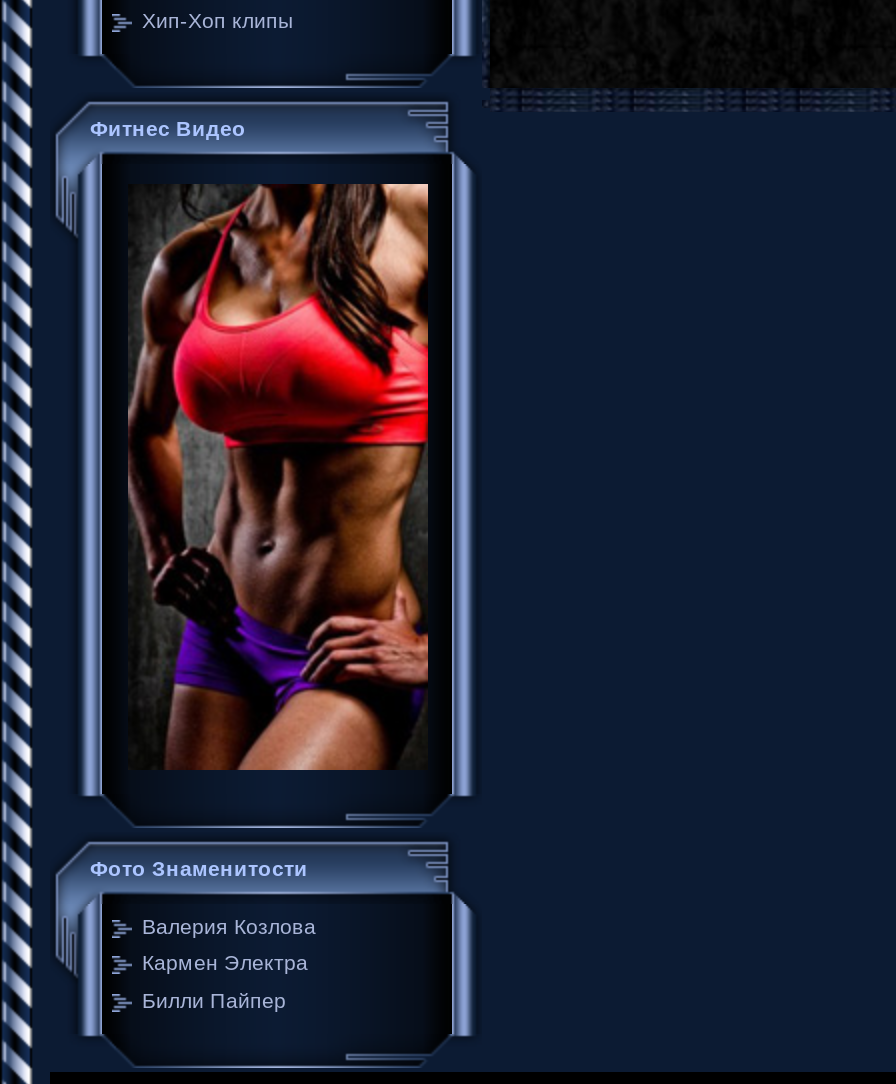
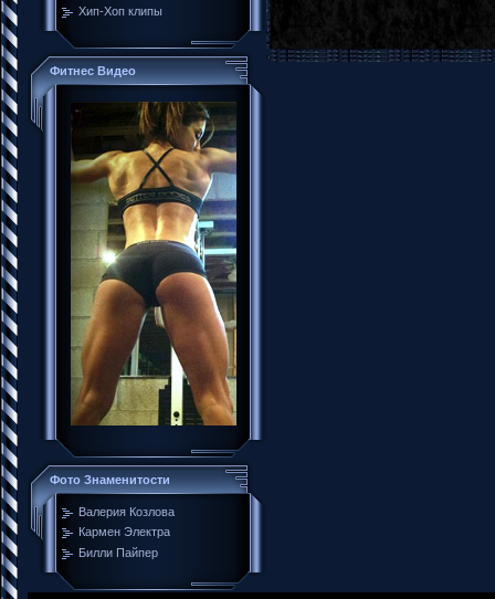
- [image]
+ [image]
